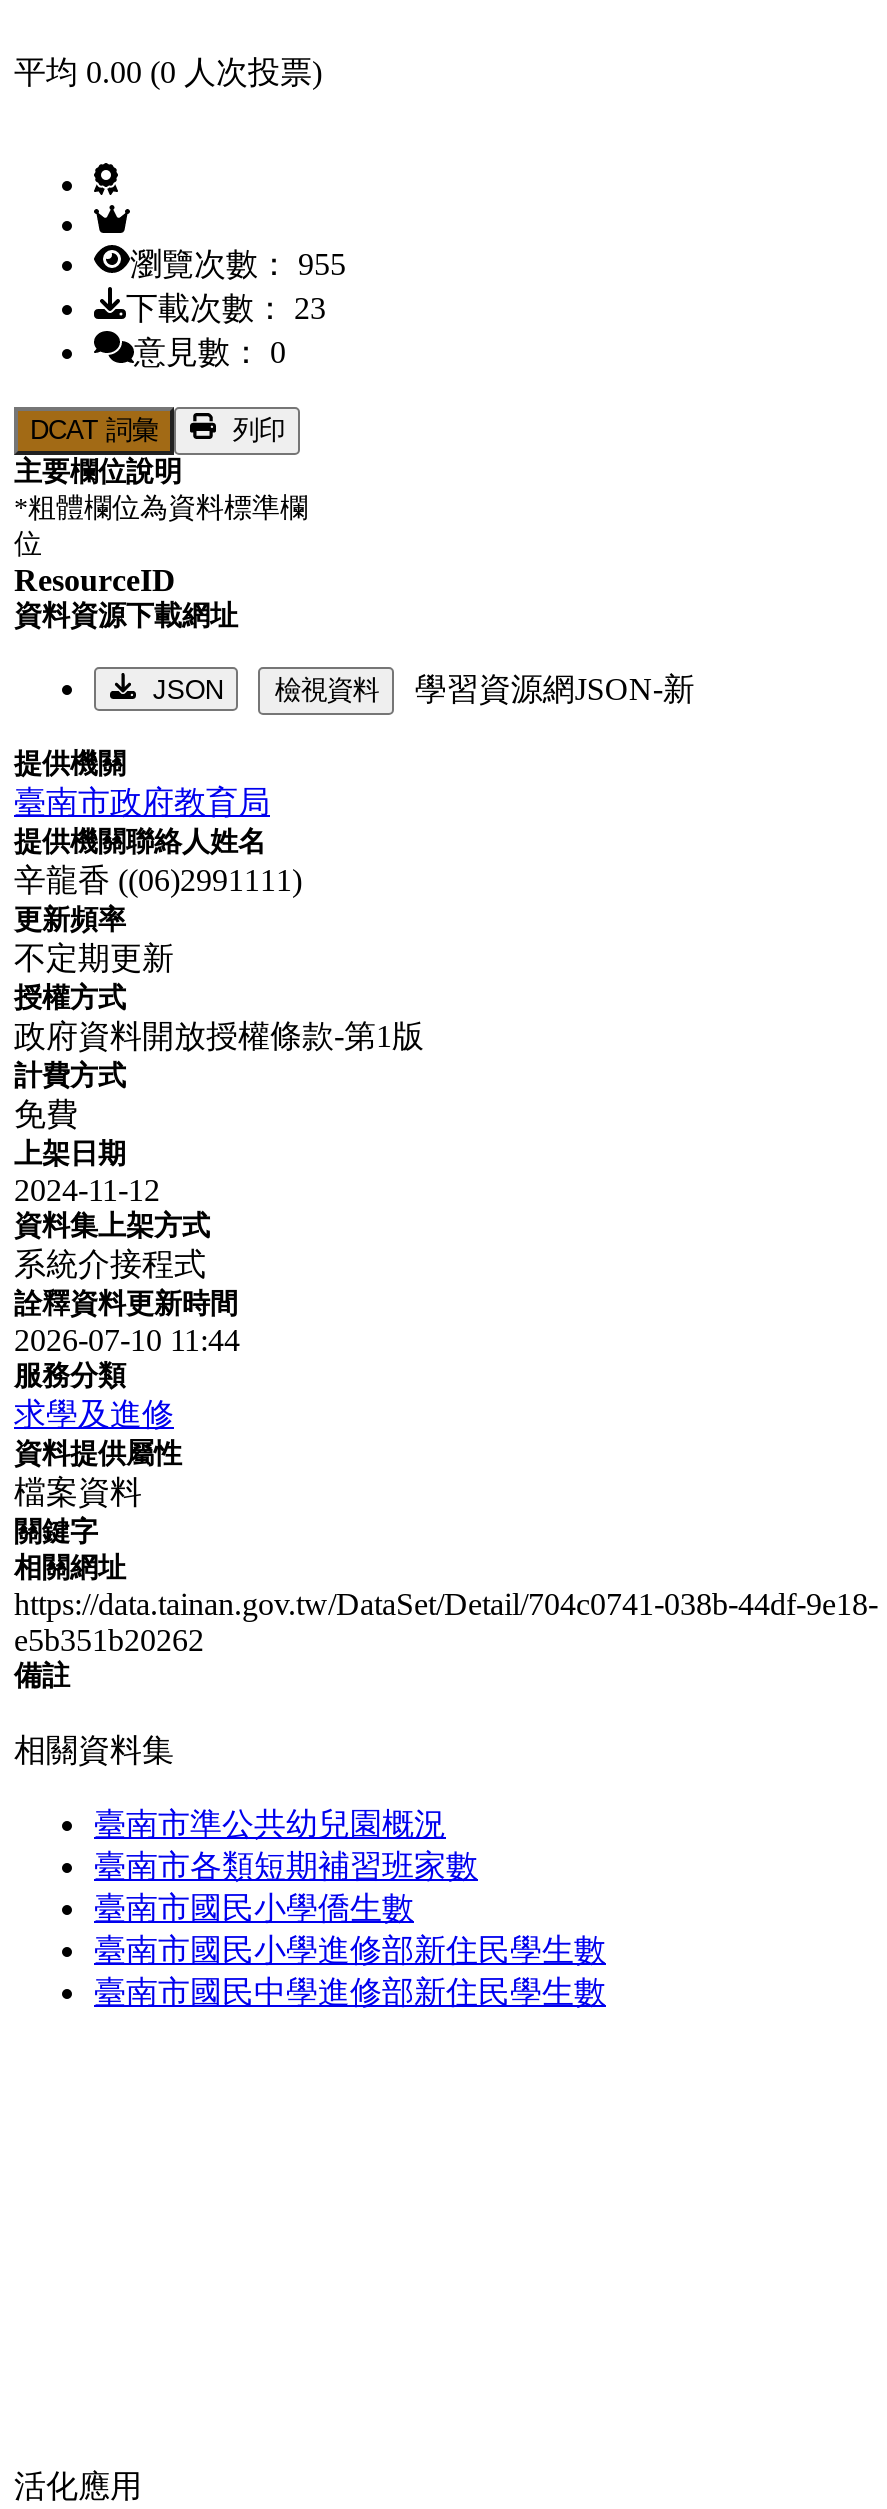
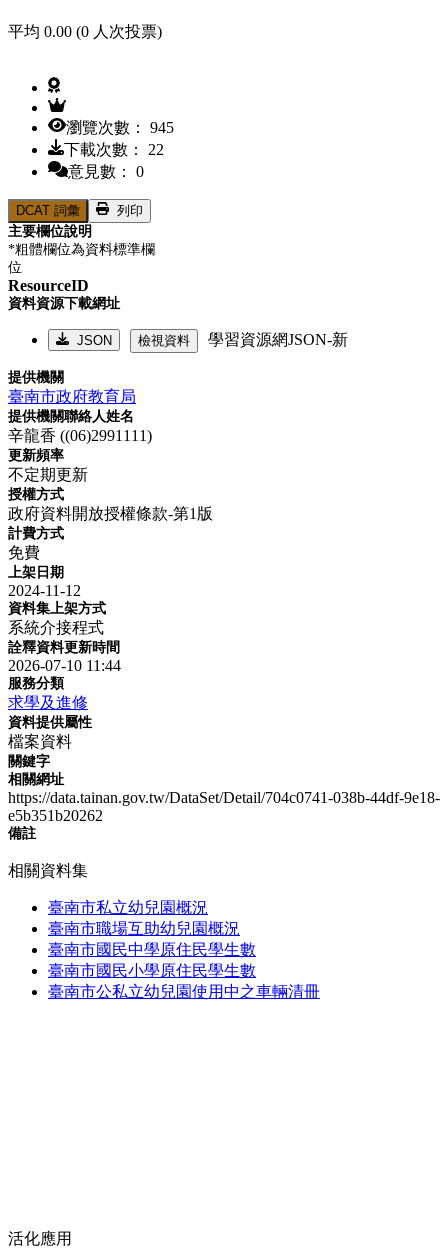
- 瀏覽次數： 955
+ 瀏覽次數： 945

- 下載次數： 23
+ 下載次數： 22

- 臺南市準公共幼兒園概況
- 臺南市各類短期補習班家數
- 臺南市國民小學僑生數
- 臺南市國民小學進修部新住民學生數
- 臺南市國民中學進修部新住民學生數
+ 臺南市私立幼兒園概況
+ 臺南市職場互助幼兒園概況
+ 臺南市國民中學原住民學生數
+ 臺南市國民小學原住民學生數
+ 臺南市公私立幼兒園使用中之車輛清冊
